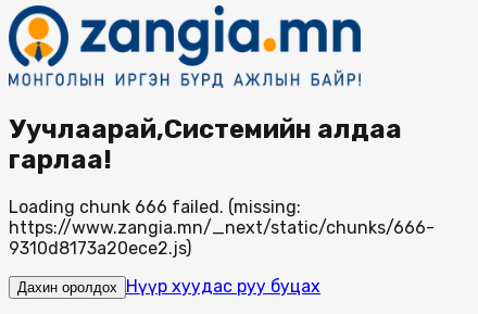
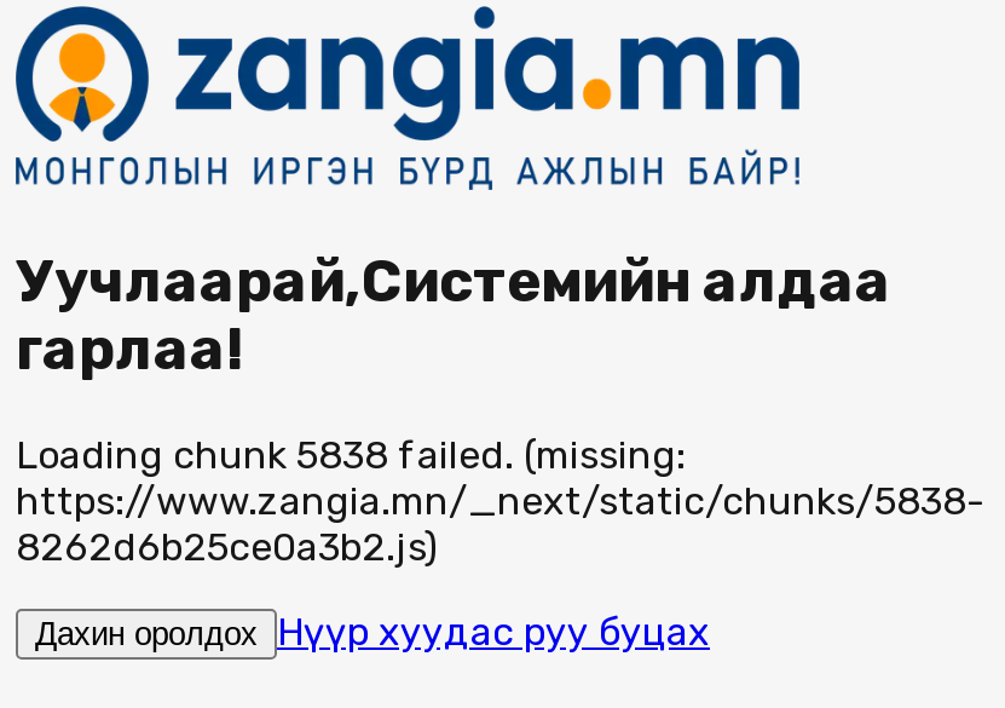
- Loading chunk 666 failed. (missing:
- https://www.zangia.mn/_next/static/chunks/666-
- 9310d8173a20ece2.js)
+ Loading chunk 5838 failed. (missing:
+ https://www.zangia.mn/_next/static/chunks/5838-
+ 8262d6b25ce0a3b2.js)
